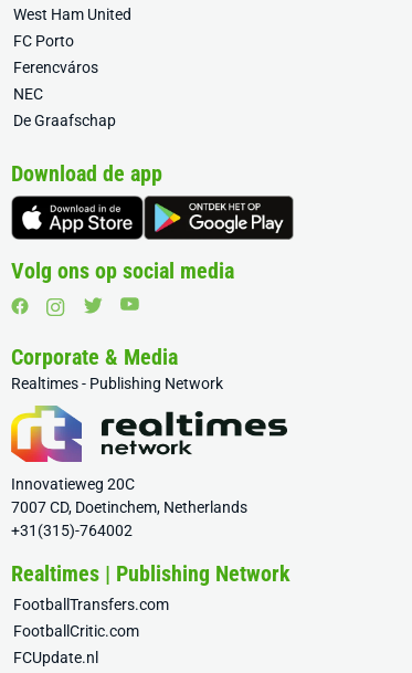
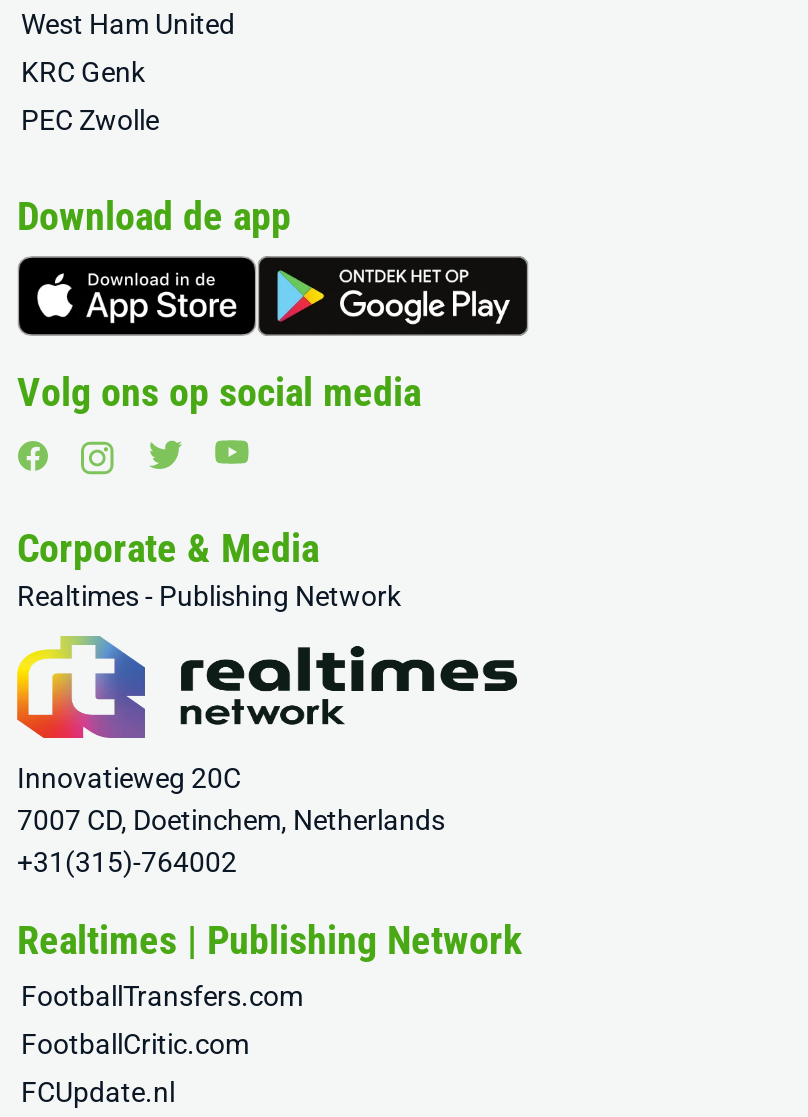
- FC Porto
- Ferencváros
- NEC
- De Graafschap
+ KRC Genk
+ PEC Zwolle
